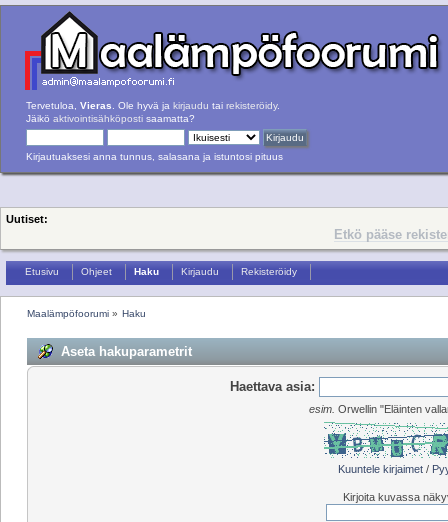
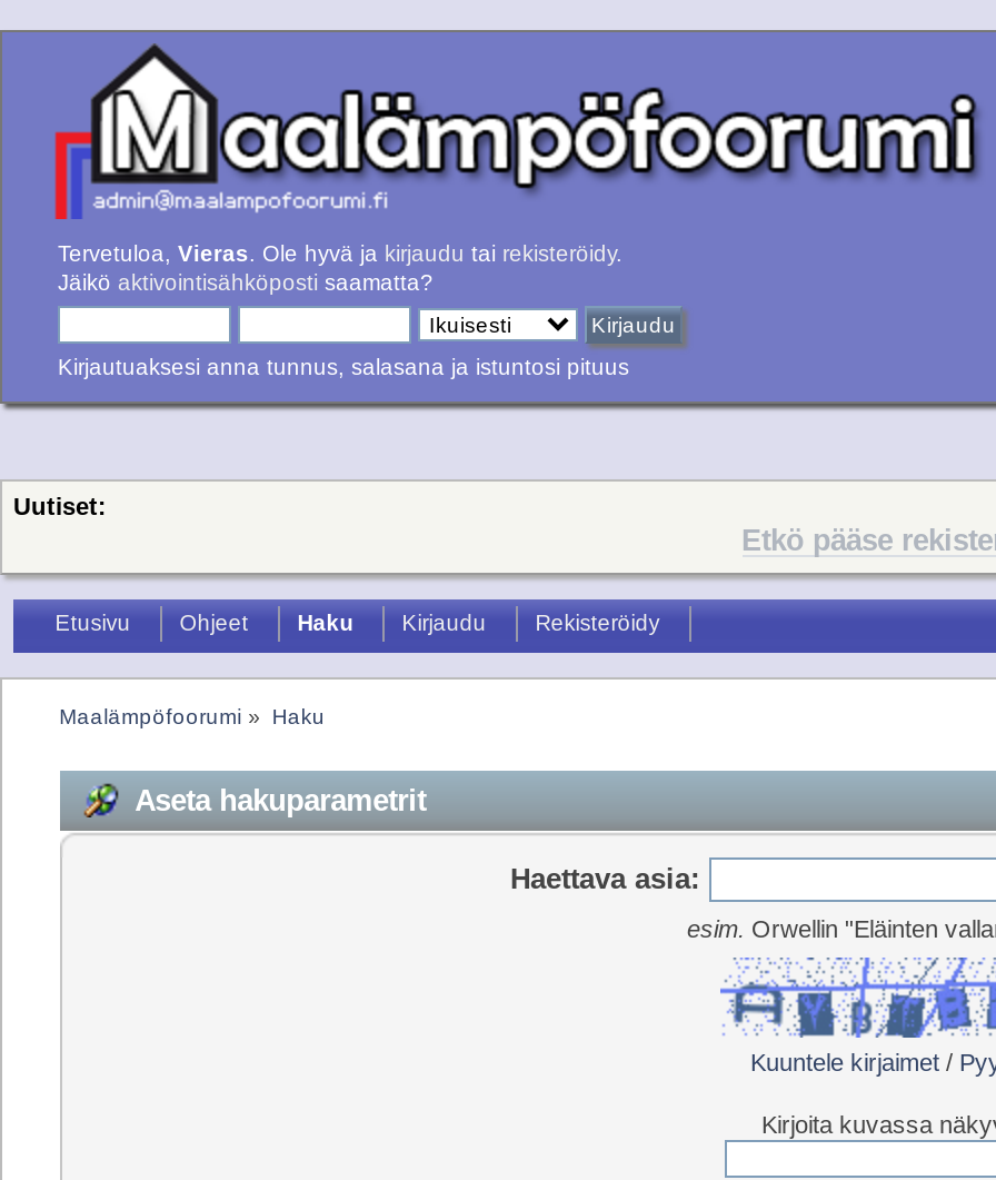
- [image]
+ [image]
